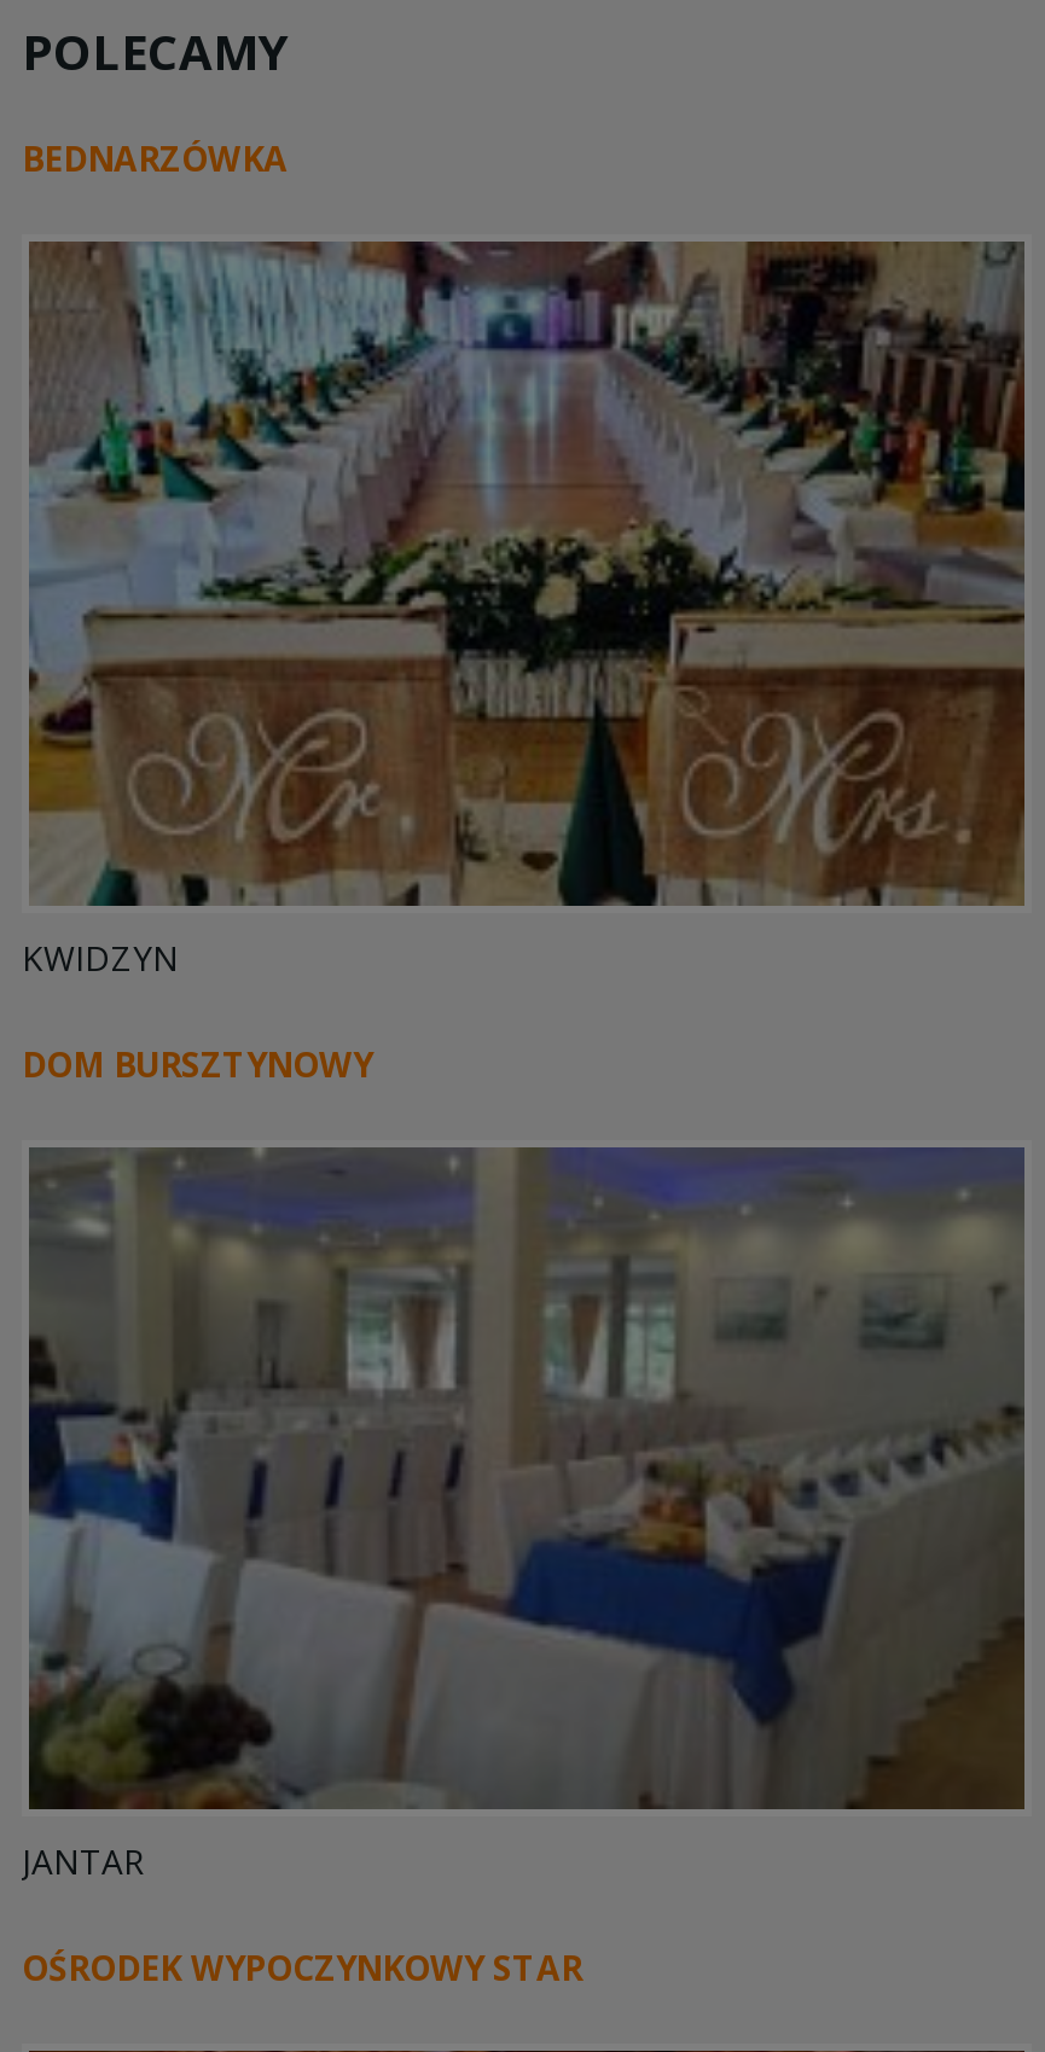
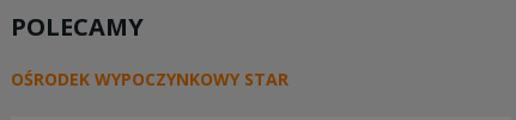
- BEDNARZÓWKA

- [image]
- KWIDZYN
- DOM BURSZTYNOWY

- [image]
- JANTAR
